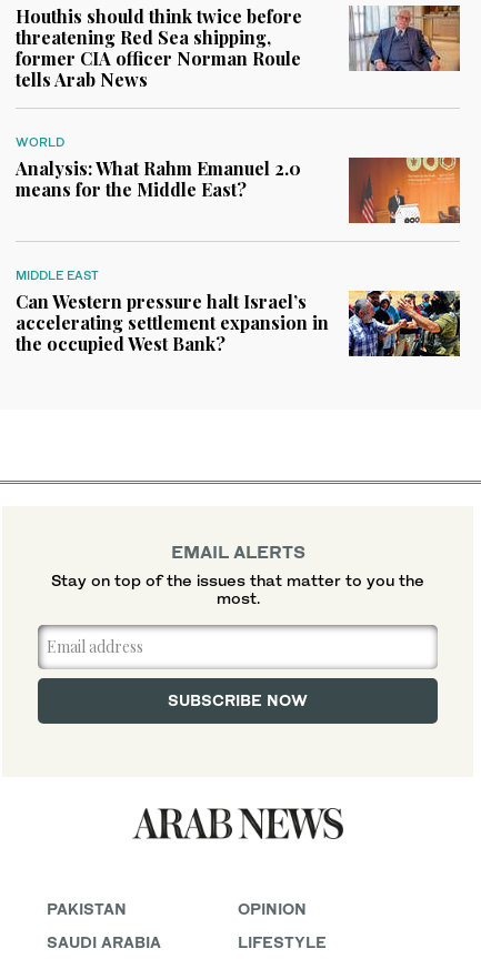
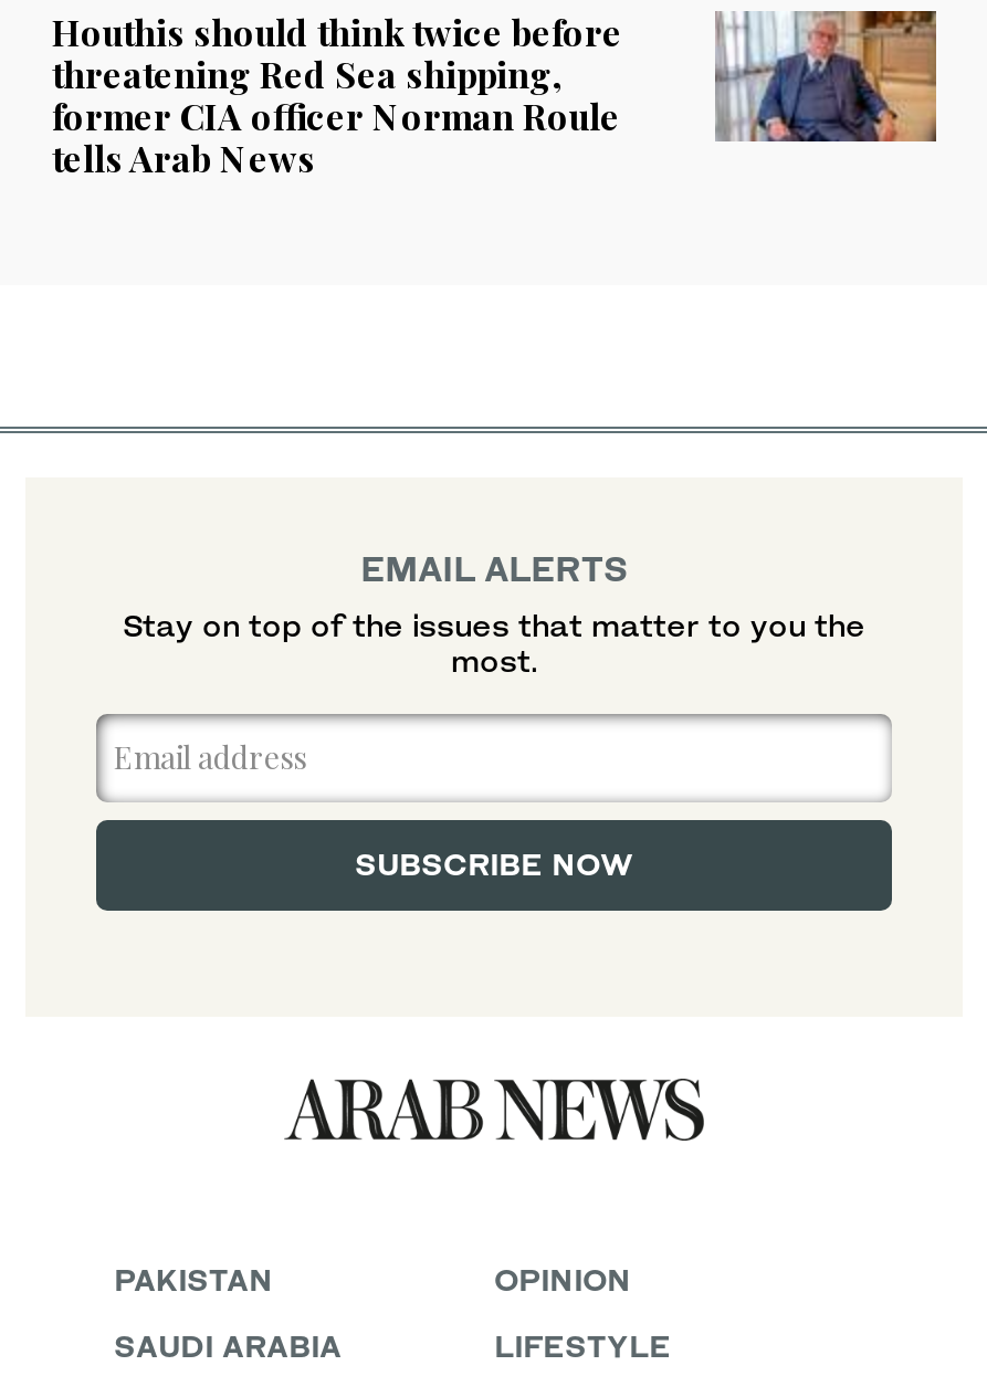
- WORLD
- Analysis: What Rahm Emanuel 2.0
- means for the Middle East?

- [image]

- [image]
- MIDDLE EAST
- Can Western pressure halt Israel’s
- accelerating settlement expansion in
- the occupied West Bank?
